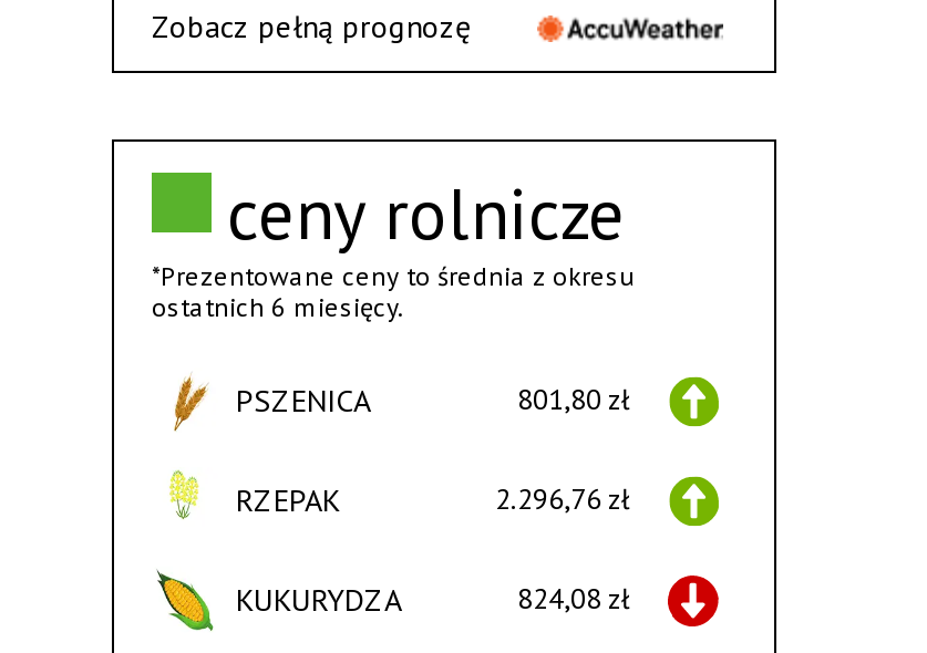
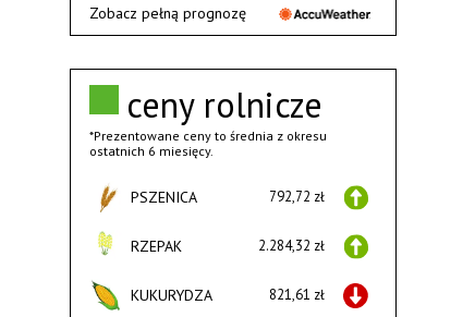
- 801,80 zł
+ 792,72 zł

- 2.296,76 zł
+ 2.284,32 zł

- 824,08 zł
+ 821,61 zł
